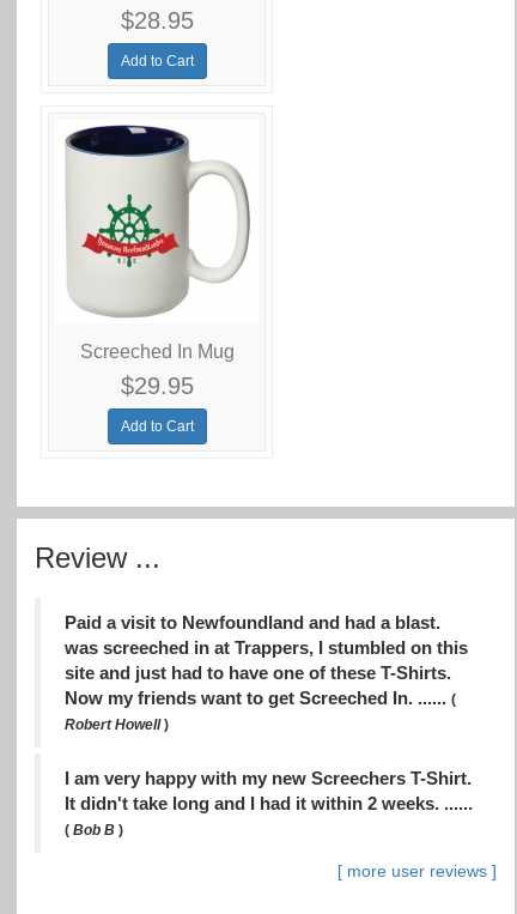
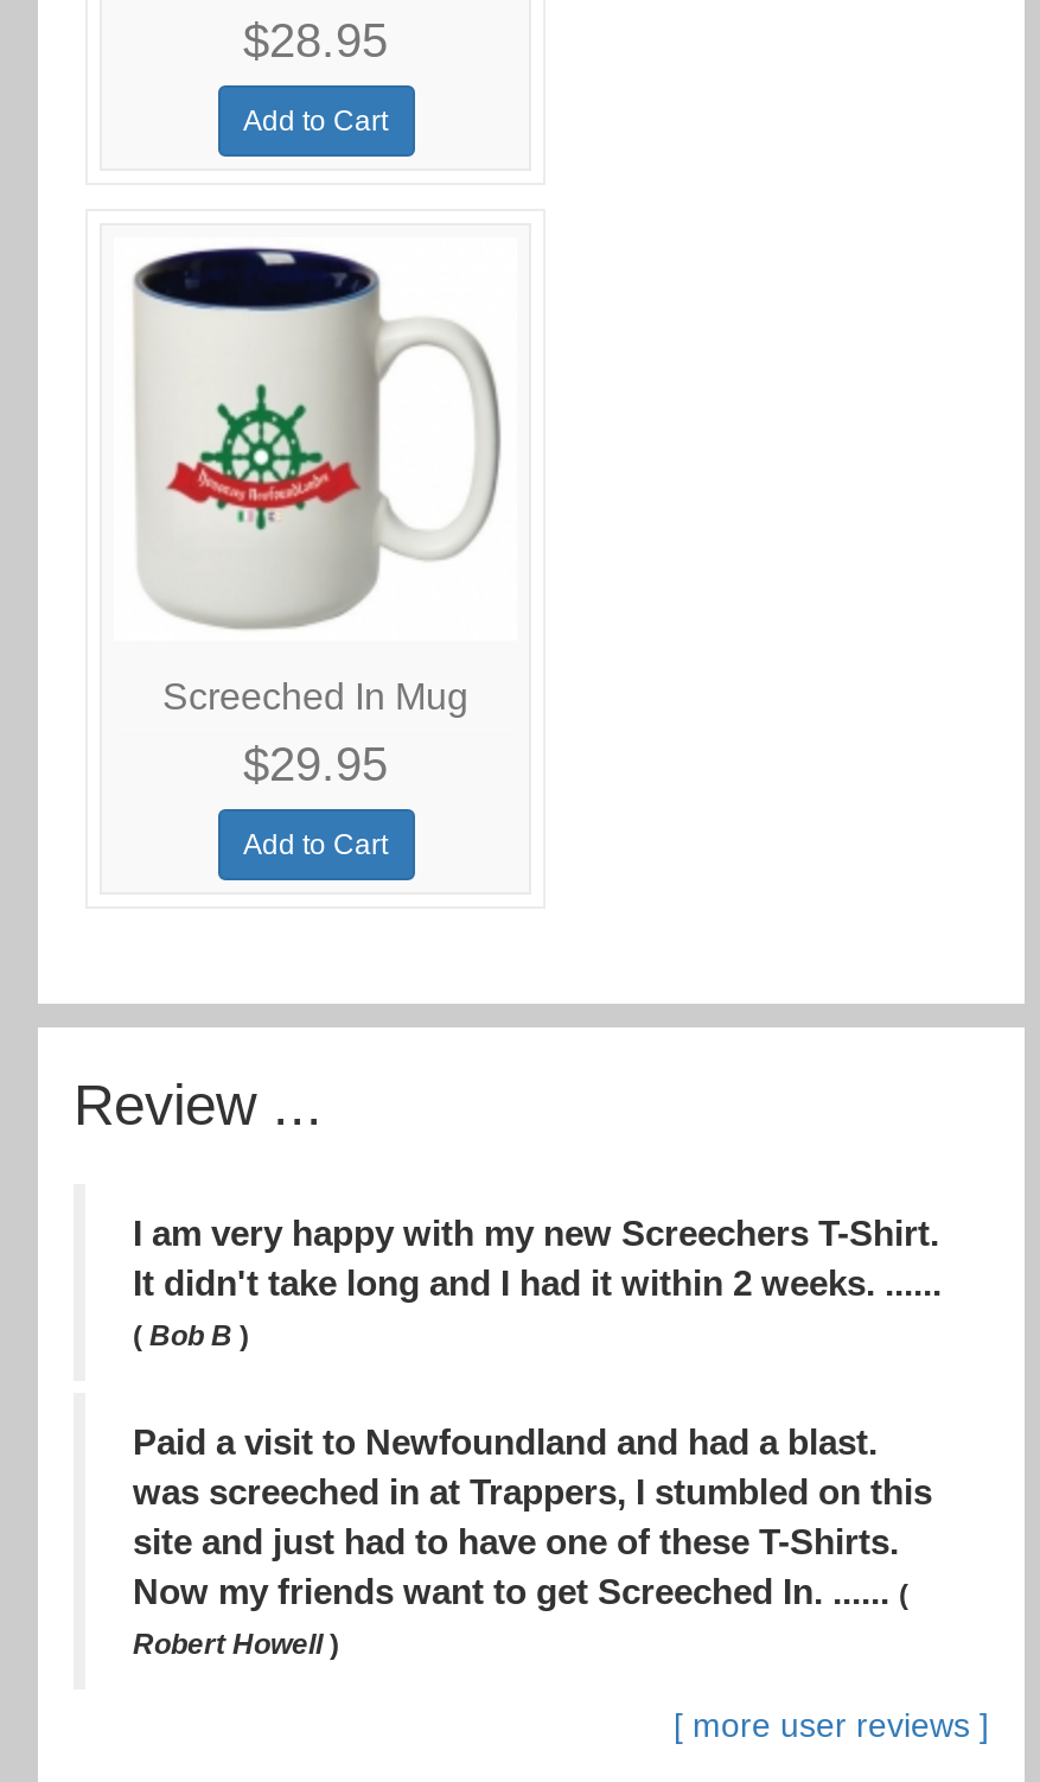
moved down: Paid a visit to Newfoundland and had a blast. | was screeched in at Trappers, I stumbled on this | site and just had to have one of these T-Shirts. | Now my friends want to get Screeched In. ...... ( | Robert Howell)

moved up: I am very happy with my new Screechers T-Shirt. | It didn't take long and I had it within 2 weeks. ...... | (Bob B)
